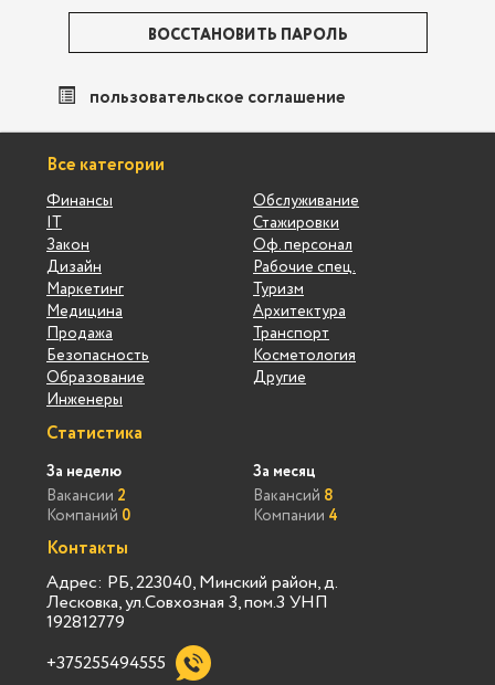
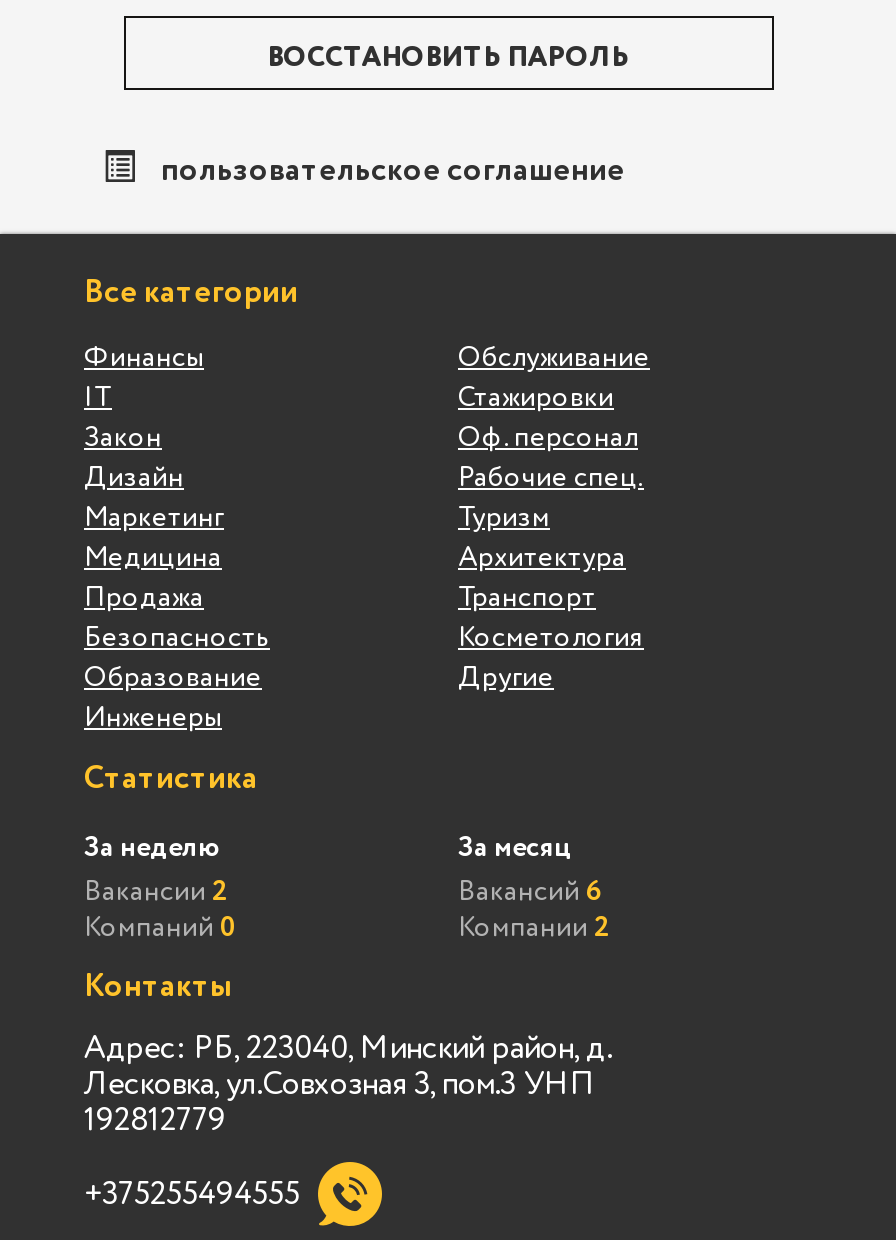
- Вакансий 8
+ Вакансий 6

- Компании 4
+ Компании 2
